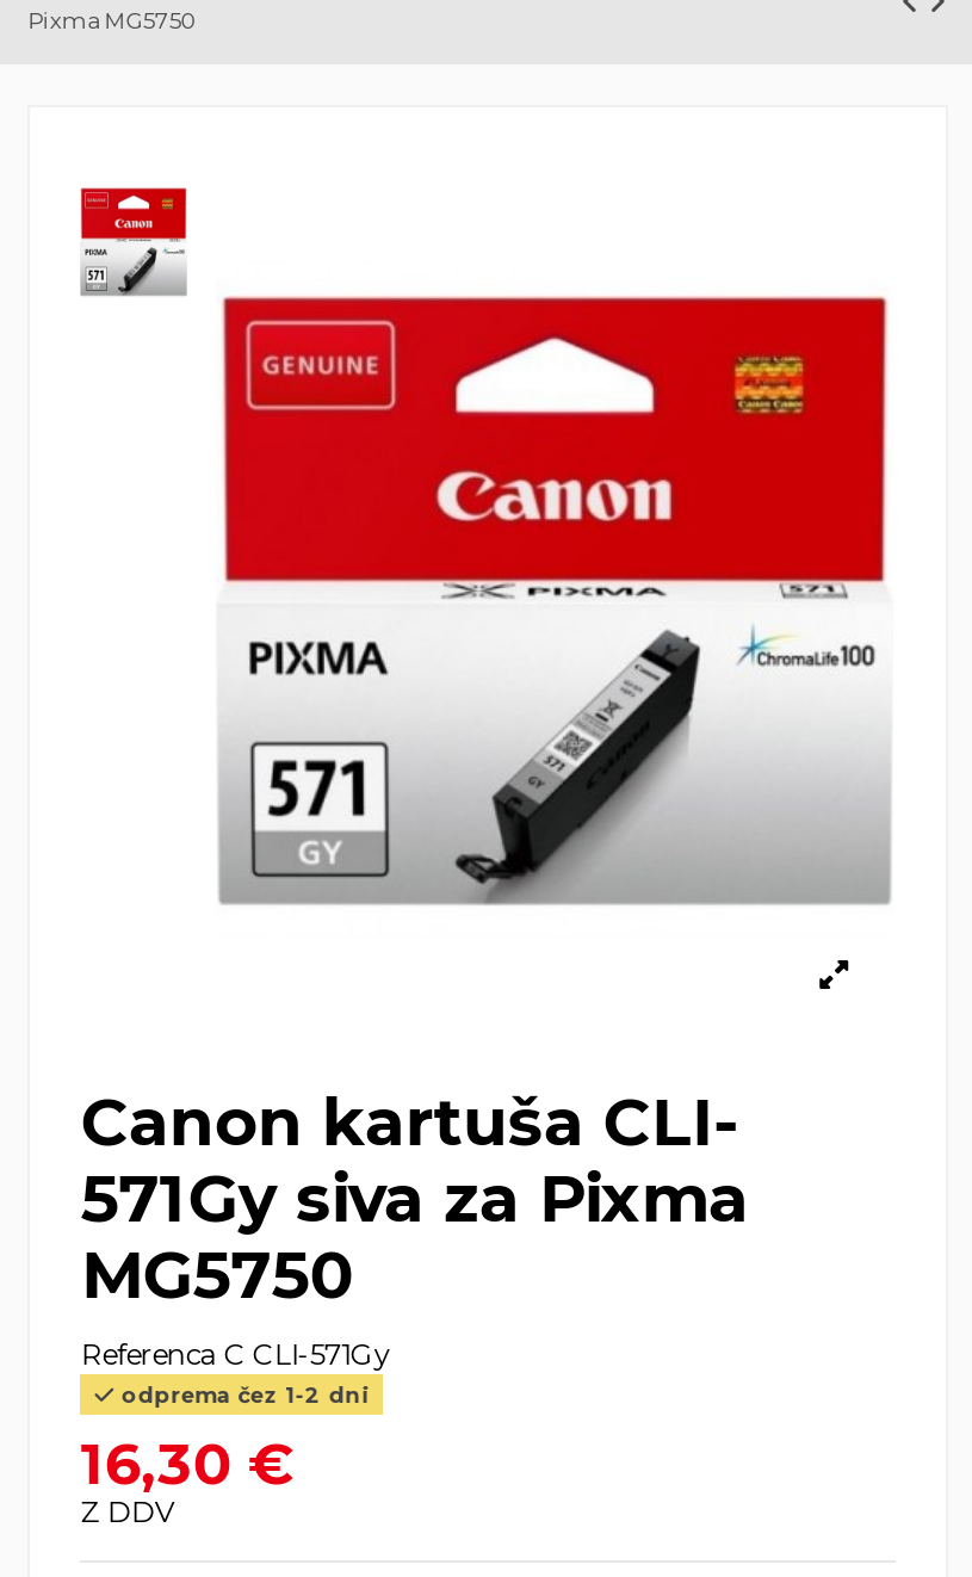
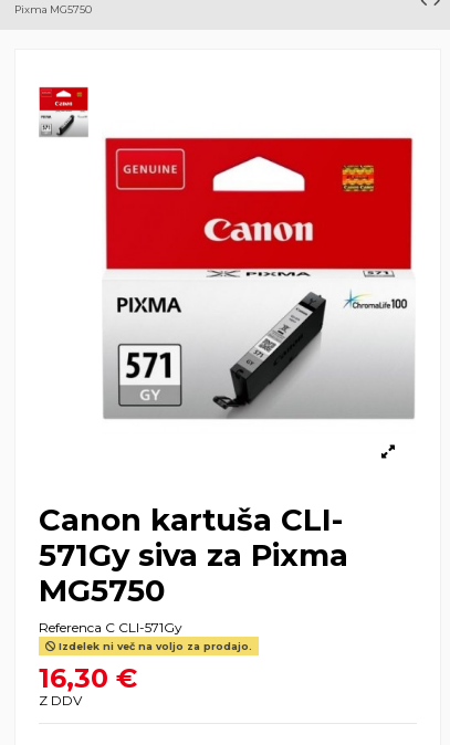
- odprema čez 1-2 dni
+ Izdelek ni več na voljo za prodajo.
